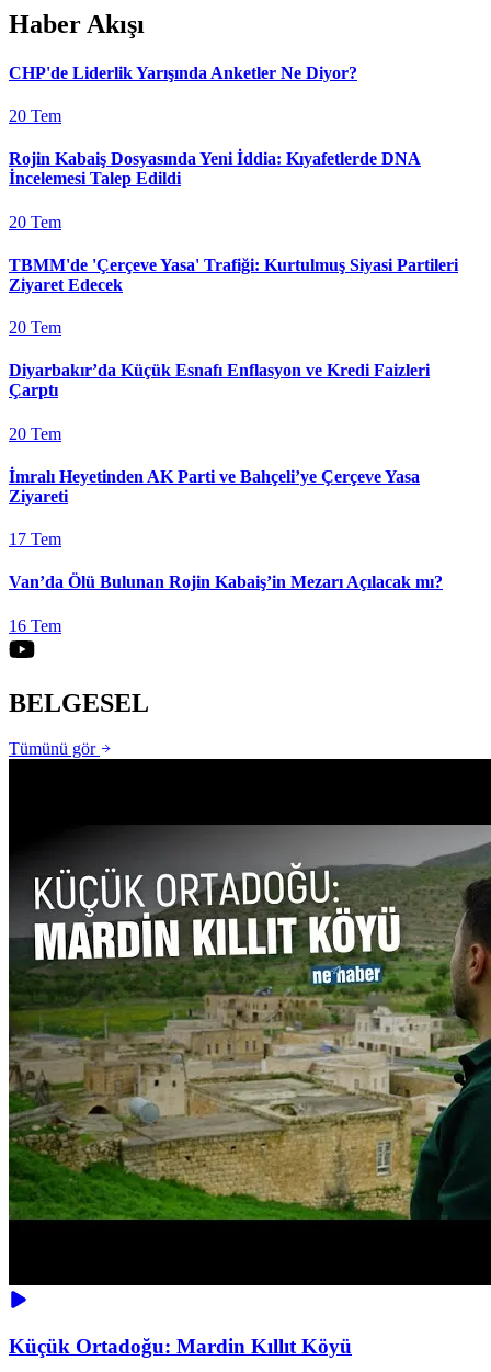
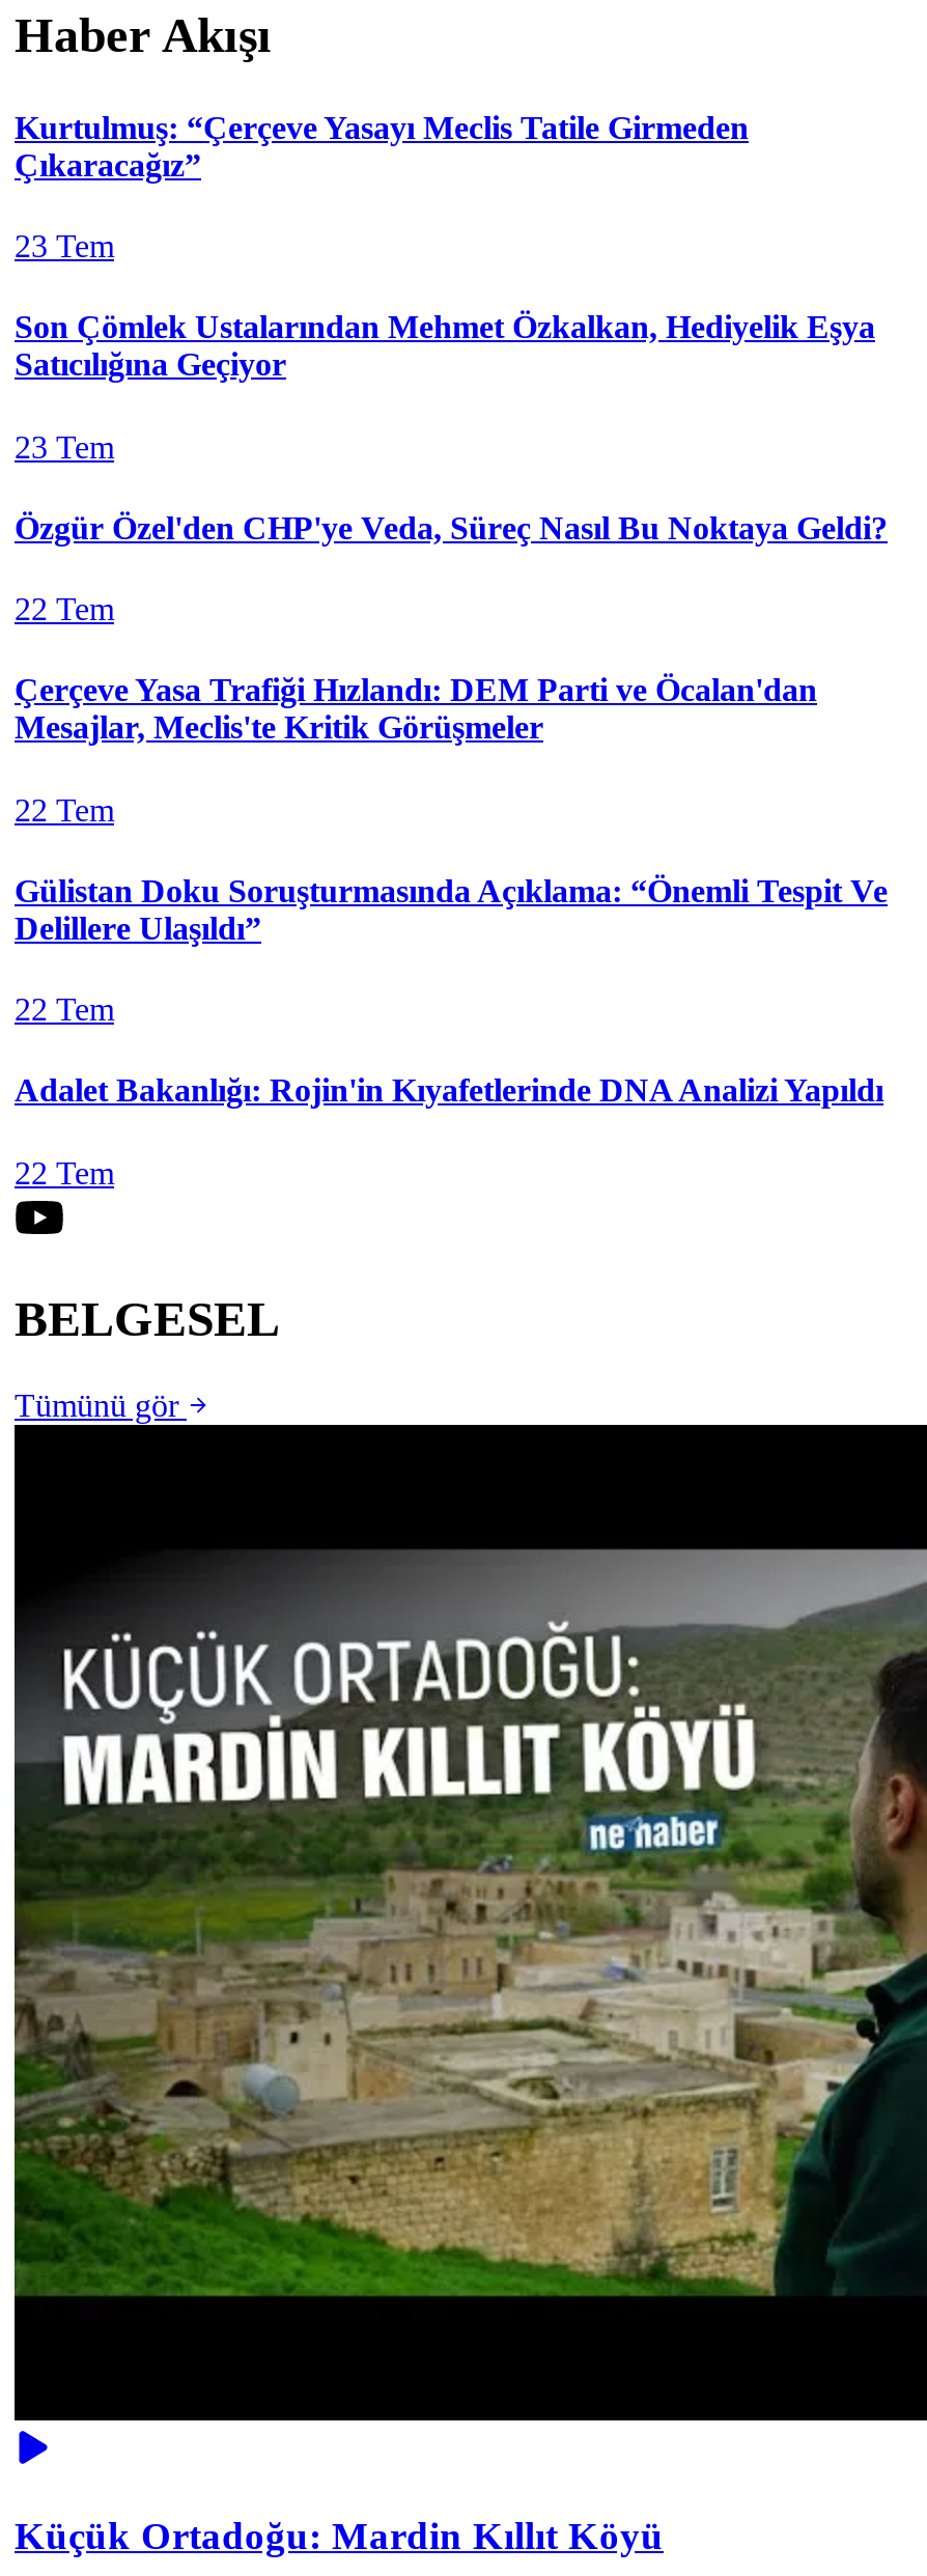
- CHP'de Liderlik Yarışında Anketler Ne Diyor?
+ Kurtulmuş: “Çerçeve Yasayı Meclis Tatile Girmeden
+ Çıkaracağız”

- 20 Tem
+ 23 Tem

- Rojin Kabaiş Dosyasında Yeni İddia: Kıyafetlerde DNA
- İncelemesi Talep Edildi
+ Son Çömlek Ustalarından Mehmet Özkalkan, Hediyelik Eşya
+ Satıcılığına Geçiyor

- 20 Tem
+ 23 Tem

- TBMM'de 'Çerçeve Yasa' Trafiği: Kurtulmuş Siyasi Partileri
- Ziyaret Edecek
+ Özgür Özel'den CHP'ye Veda, Süreç Nasıl Bu Noktaya Geldi?

- 20 Tem
+ 22 Tem

- Diyarbakır’da Küçük Esnafı Enflasyon ve Kredi Faizleri
- Çarptı
+ Çerçeve Yasa Trafiği Hızlandı: DEM Parti ve Öcalan'dan
+ Mesajlar, Meclis'te Kritik Görüşmeler

- 20 Tem
+ 22 Tem

- İmralı Heyetinden AK Parti ve Bahçeli’ye Çerçeve Yasa
- Ziyareti
+ Gülistan Doku Soruşturmasında Açıklama: “Önemli Tespit Ve
+ Delillere Ulaşıldı”

- 17 Tem
+ 22 Tem

- Van’da Ölü Bulunan Rojin Kabaiş’in Mezarı Açılacak mı?
+ Adalet Bakanlığı: Rojin'in Kıyafetlerinde DNA Analizi Yapıldı

- 16 Tem
+ 22 Tem
